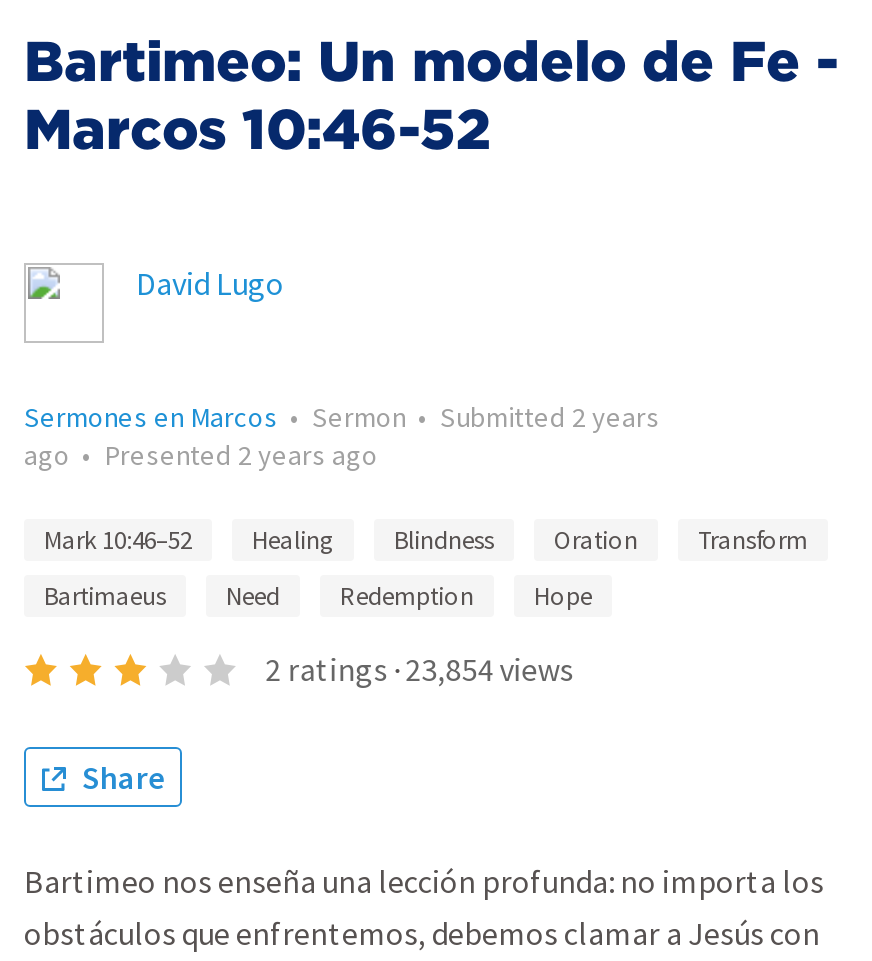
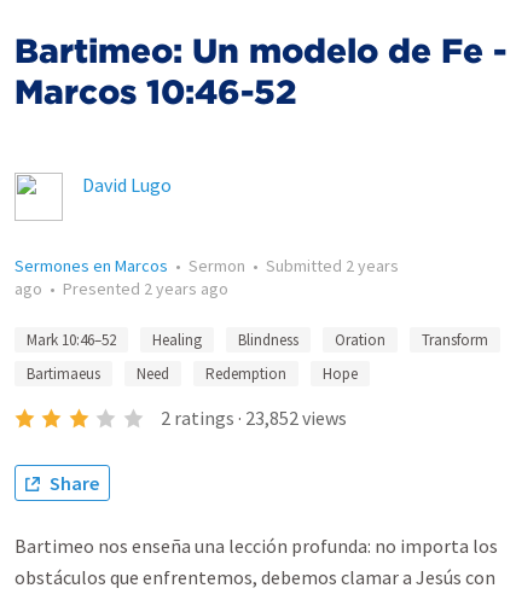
- 2 ratings · 23,854 views
+ 2 ratings · 23,852 views
